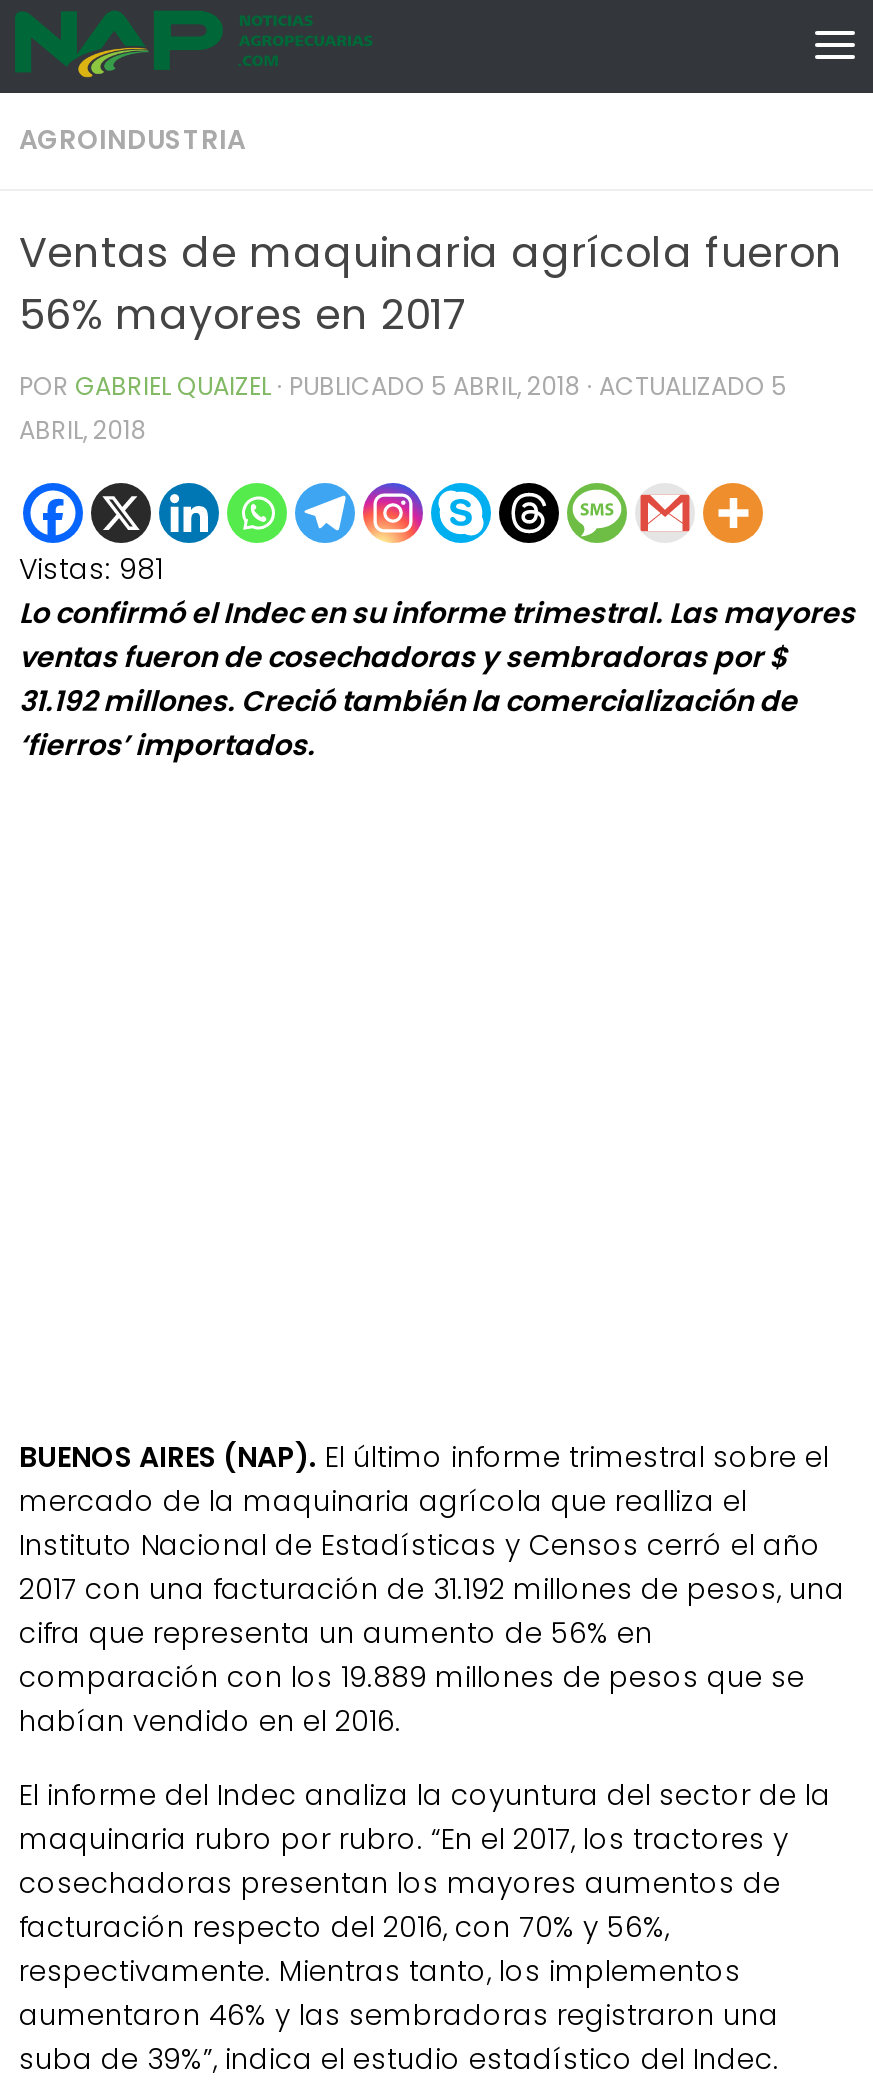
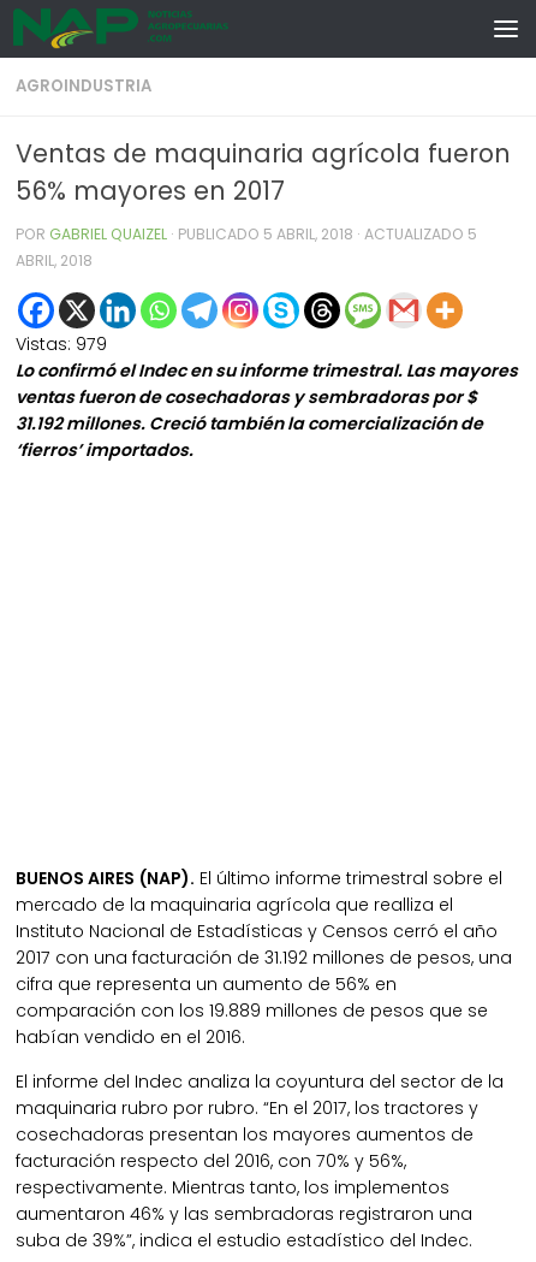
- Vistas: 981
+ Vistas: 979
